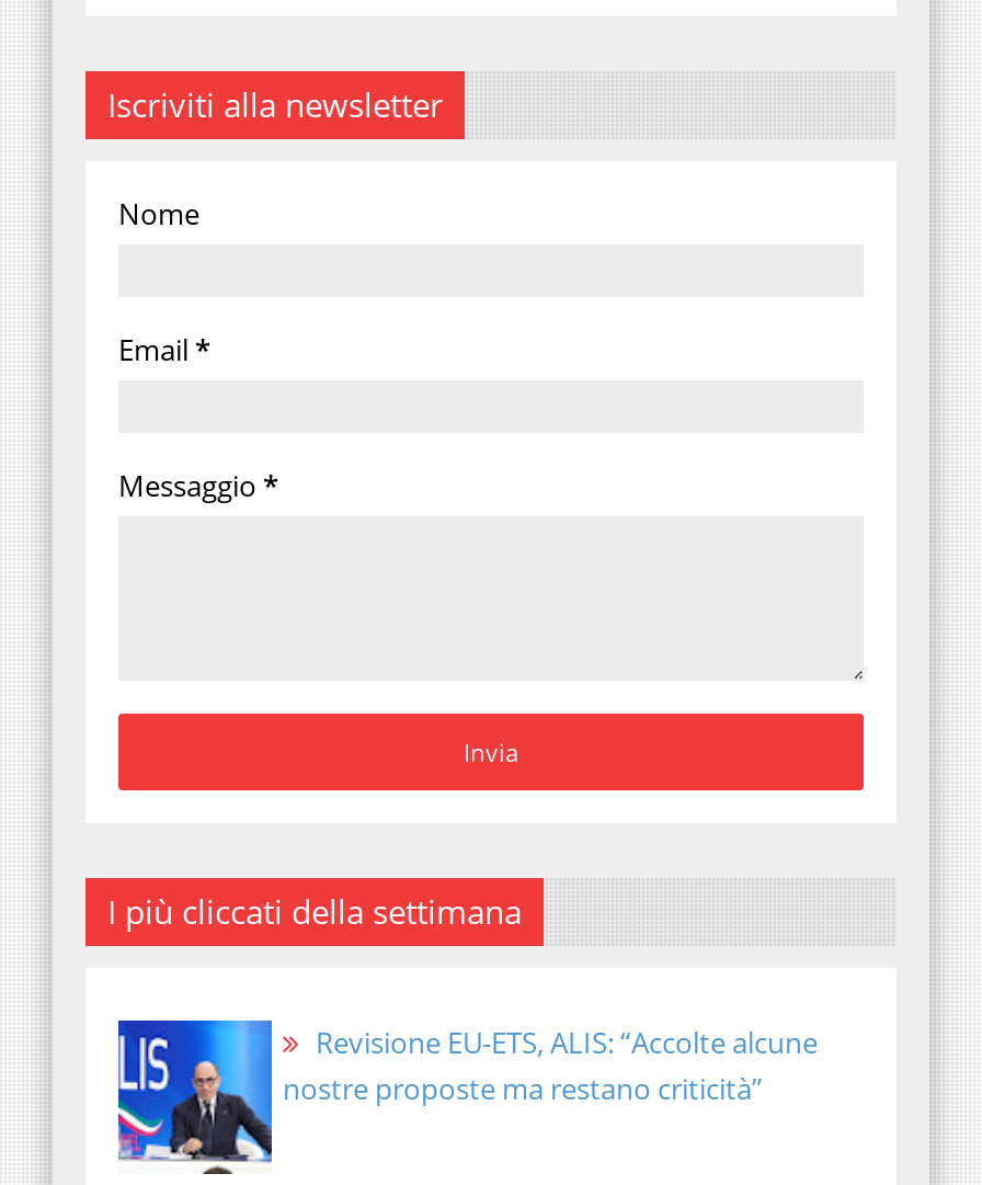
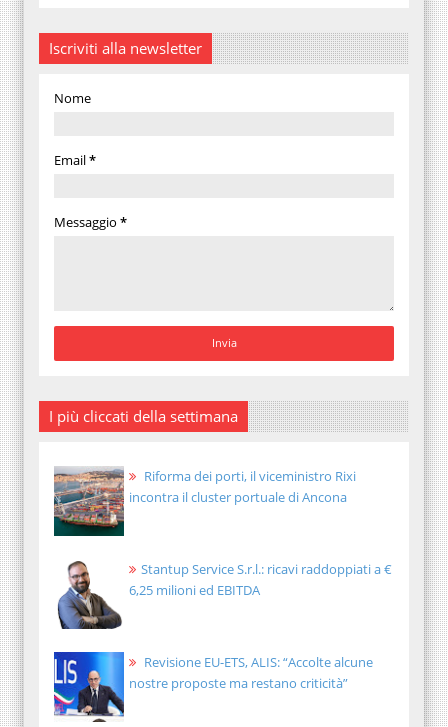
+ [image]
+ Riforma dei porti, il viceministro Rixi
+ incontra il cluster portuale di Ancona

+ [image]
+ Stantup Service S.r.l.: ricavi raddoppiati a €
+ 6,25 milioni ed EBITDA
